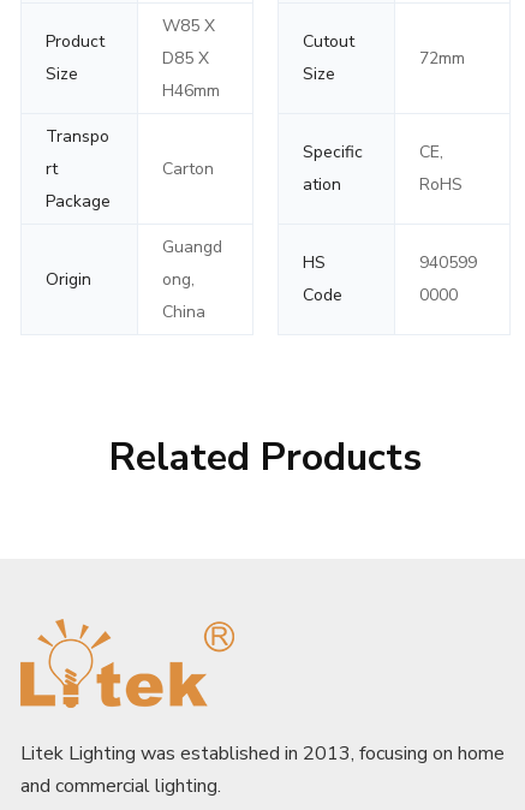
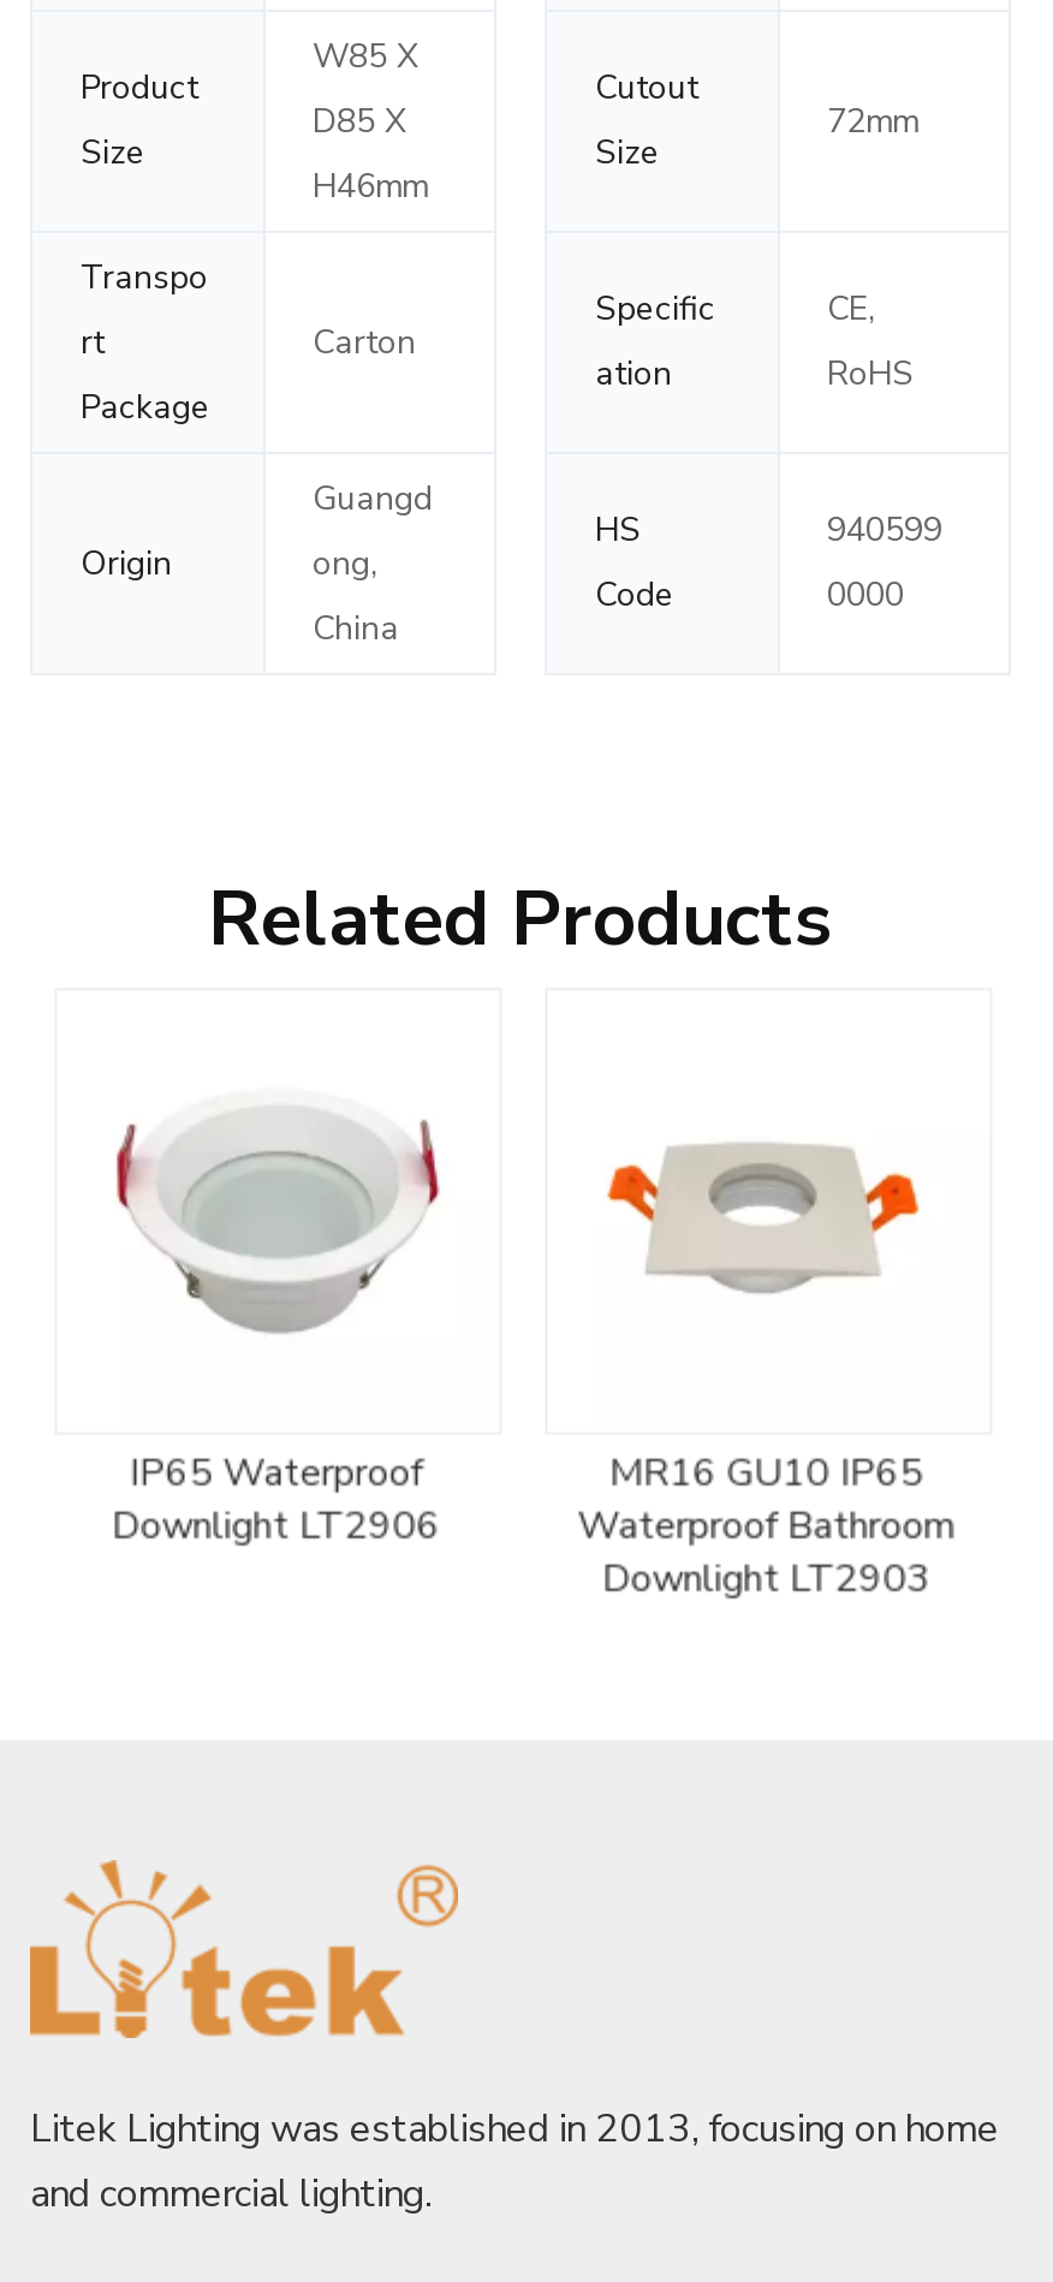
+ IP65 Waterproof
+ Downlight LT2906

+ [image]

+ MR16 GU10 IP65
+ Waterproof Bathroom
+ Downlight LT2903

+ [image]
